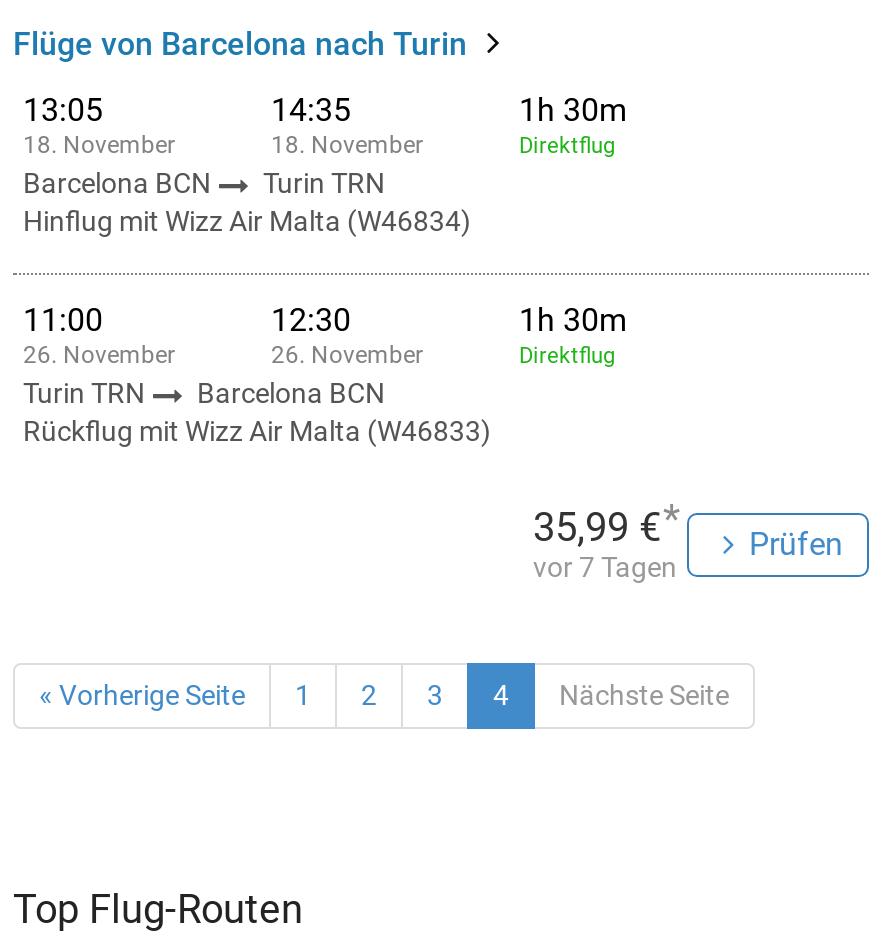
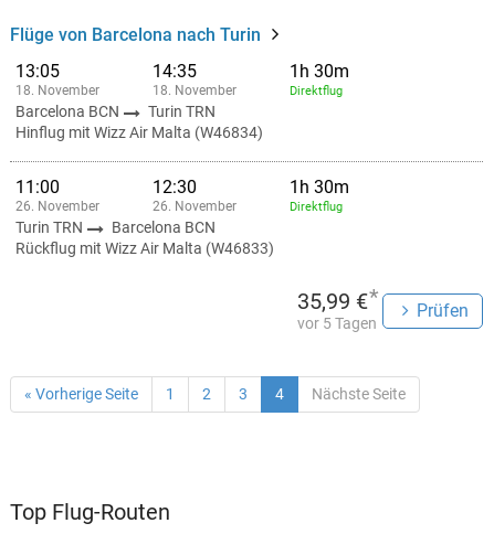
- vor 7 Tagen
+ vor 5 Tagen
